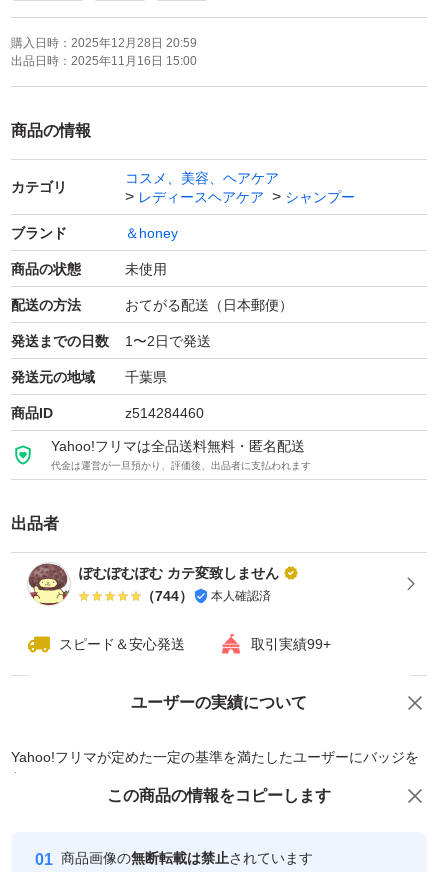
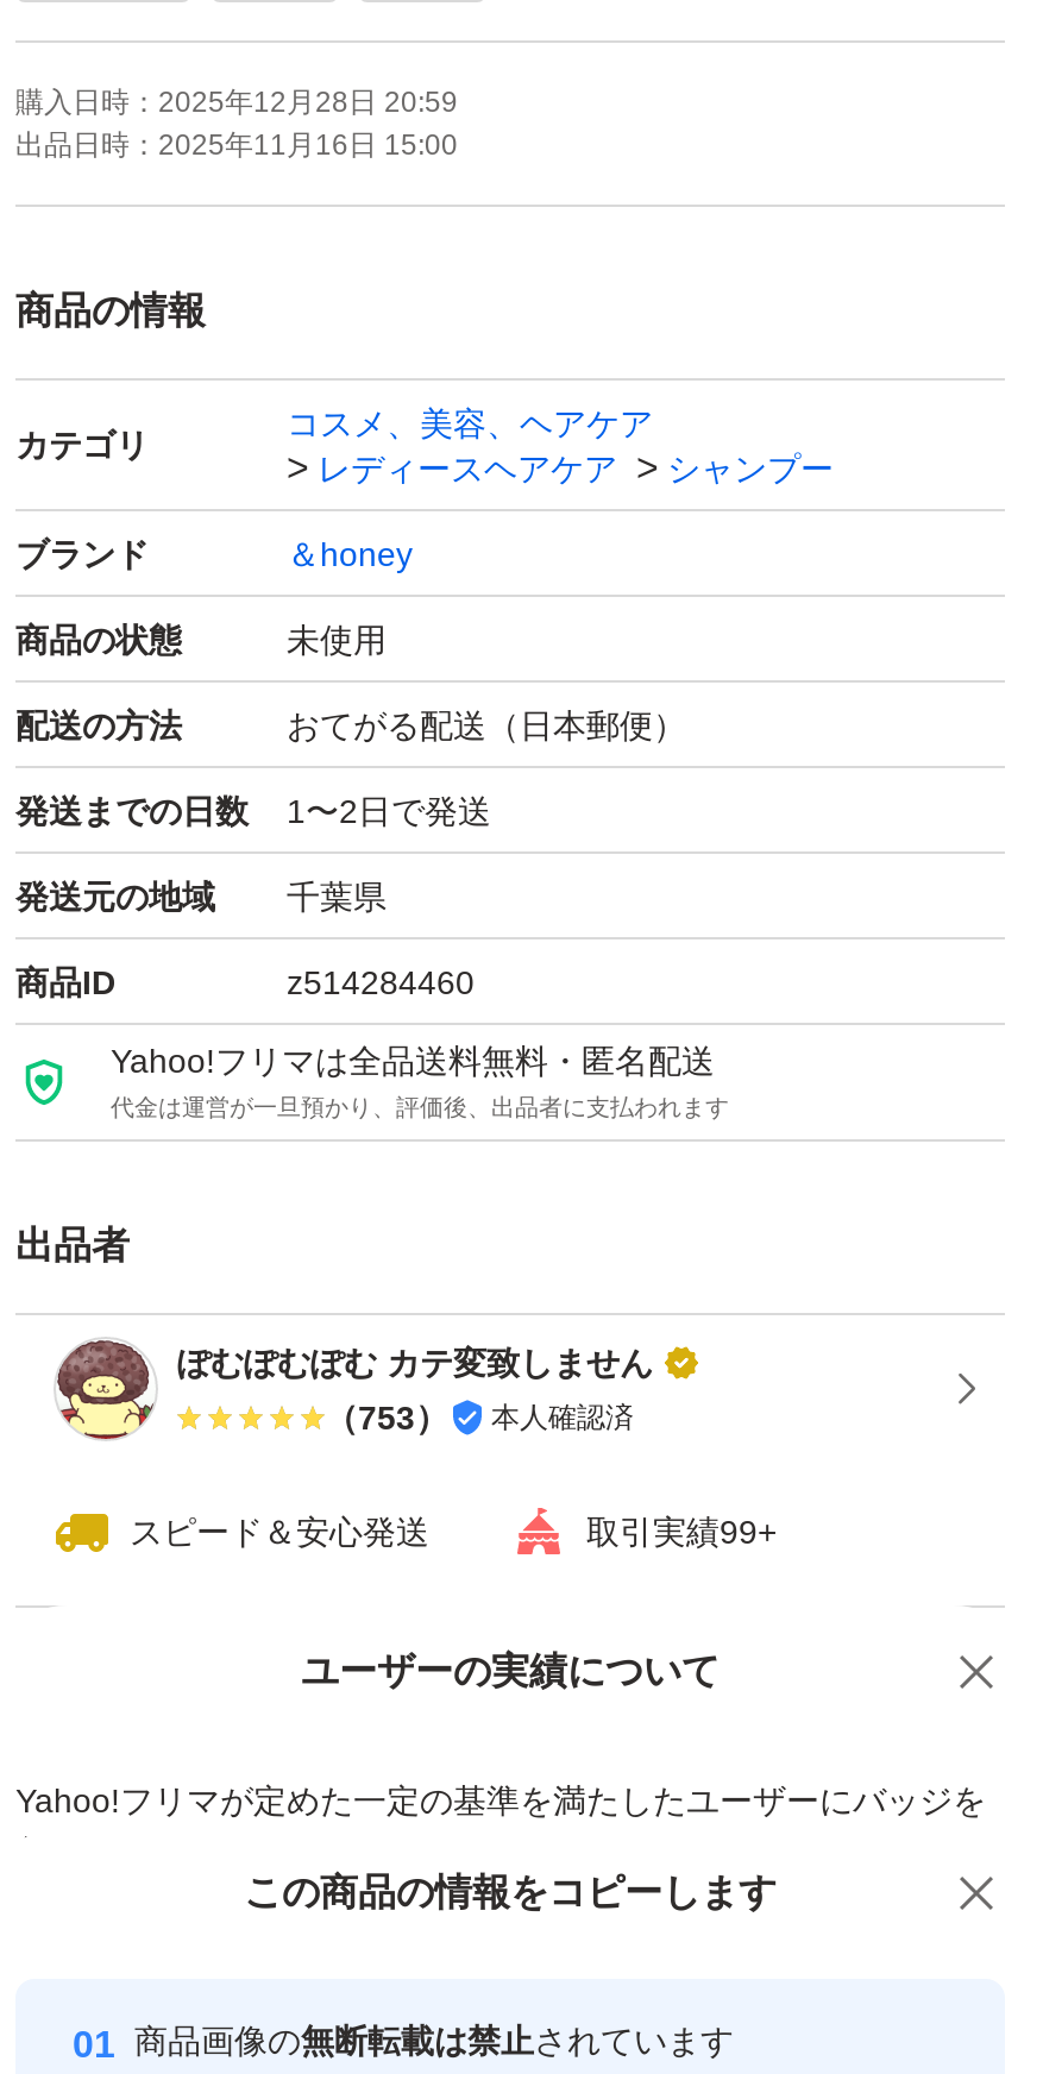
- （744） 本人確認済
+ （753） 本人確認済
